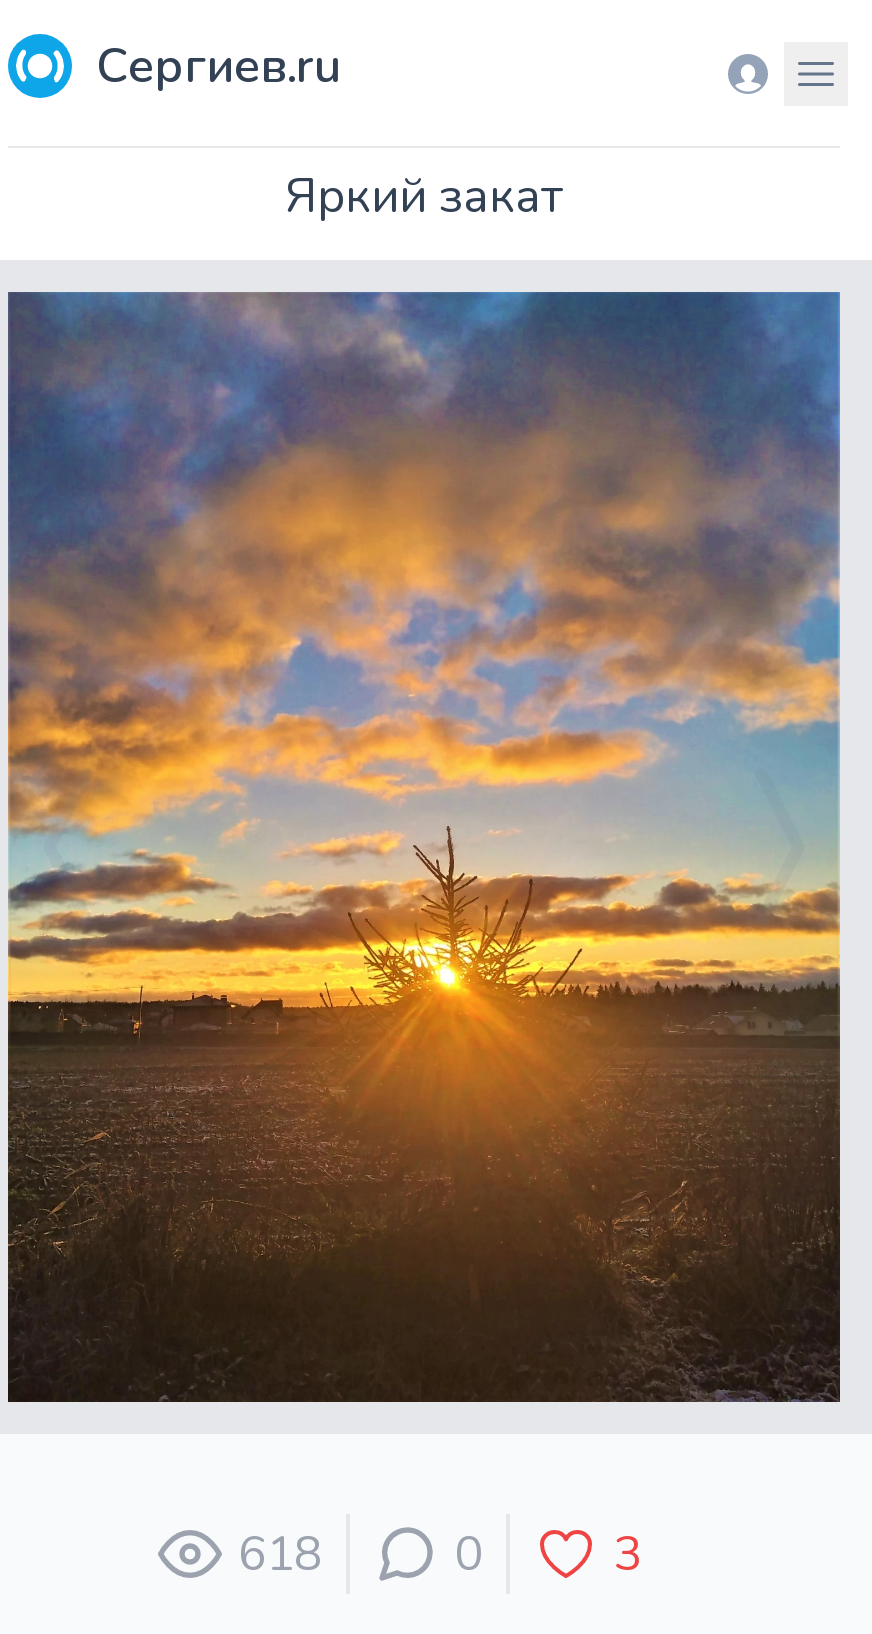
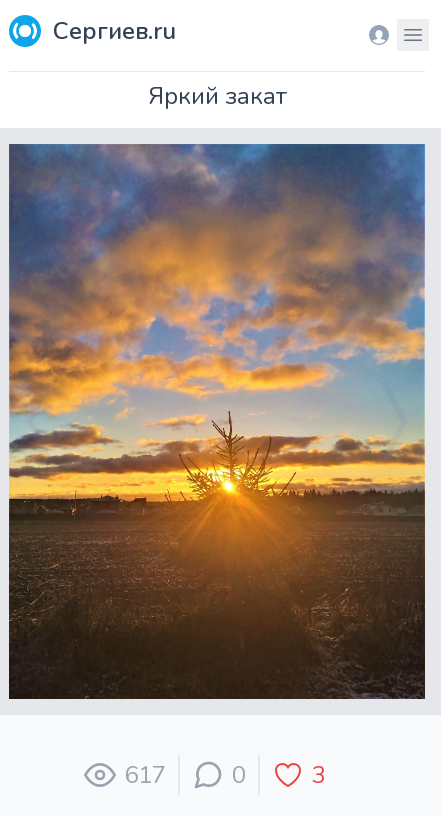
- 618
+ 617
